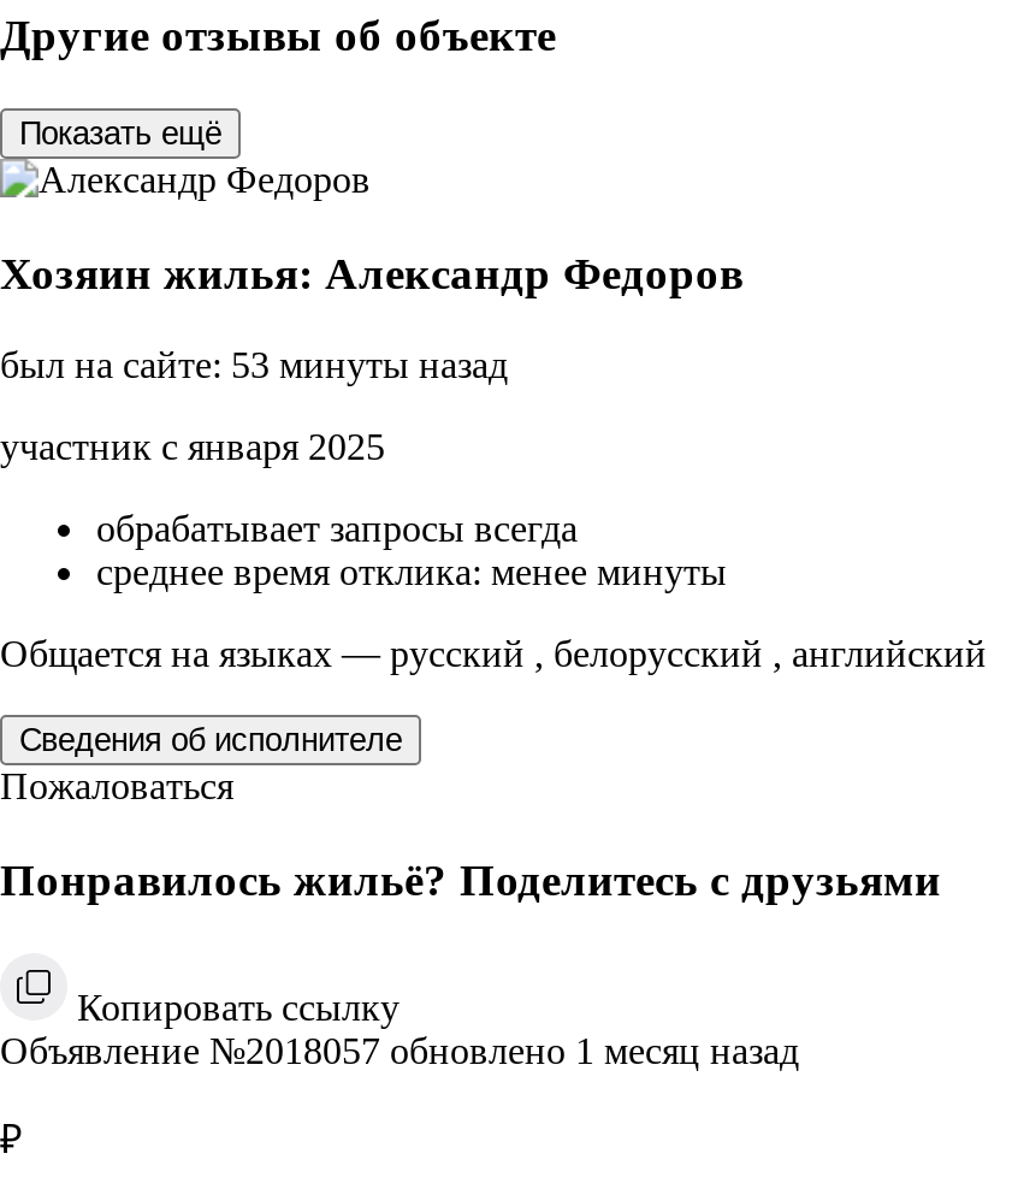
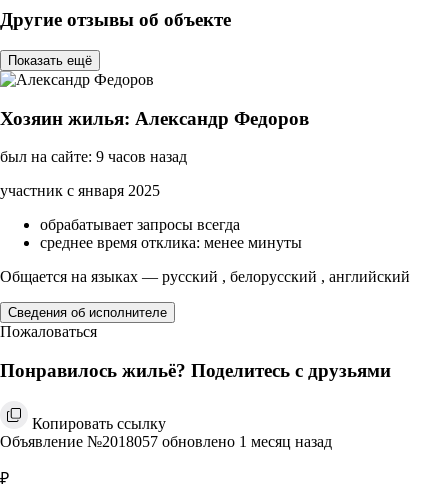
- был на сайте: 53 минуты назад
+ был на сайте: 9 часов назад
